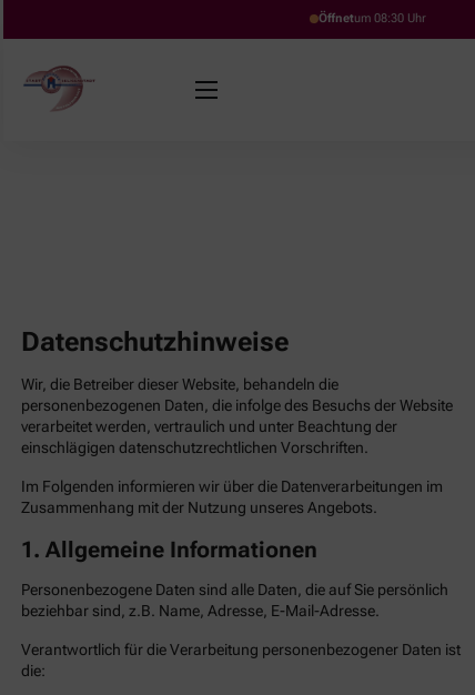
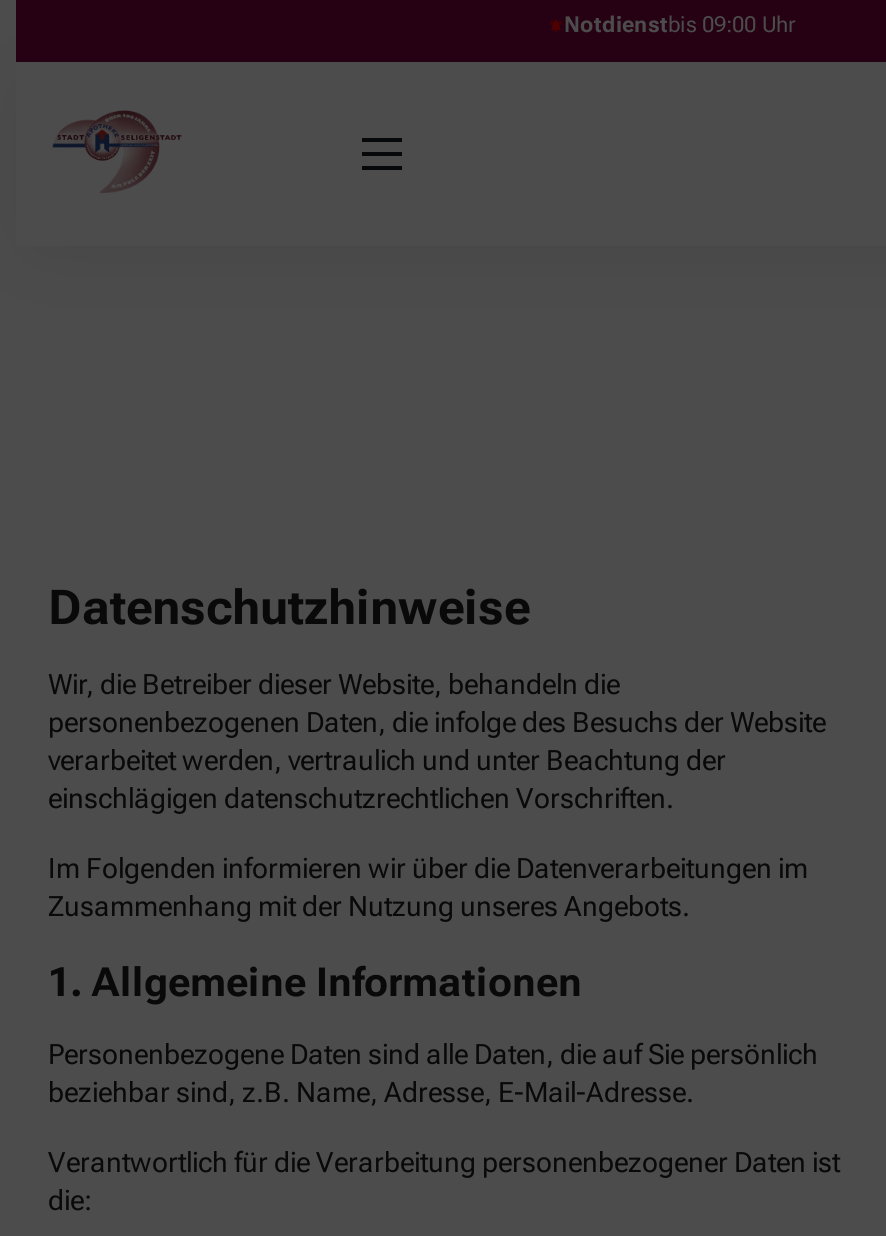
- Öffnetum 08:30 Uhr
+ Notdienstbis 09:00 Uhr
